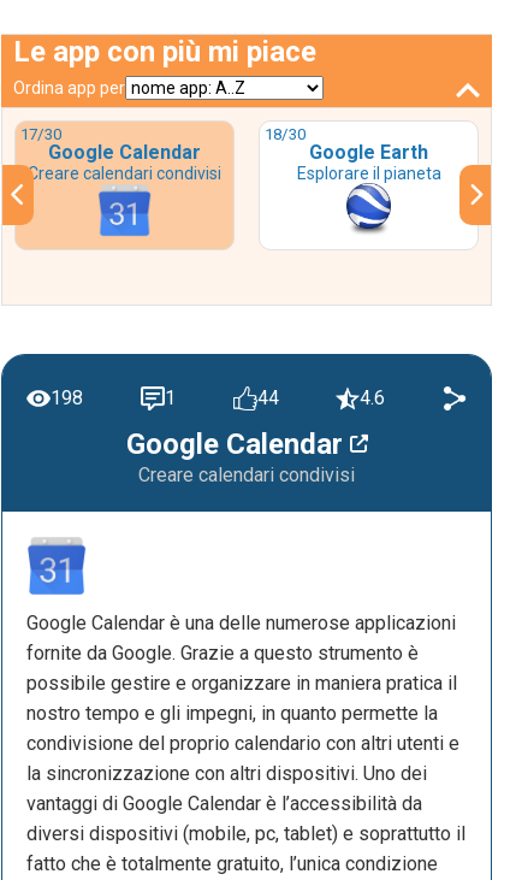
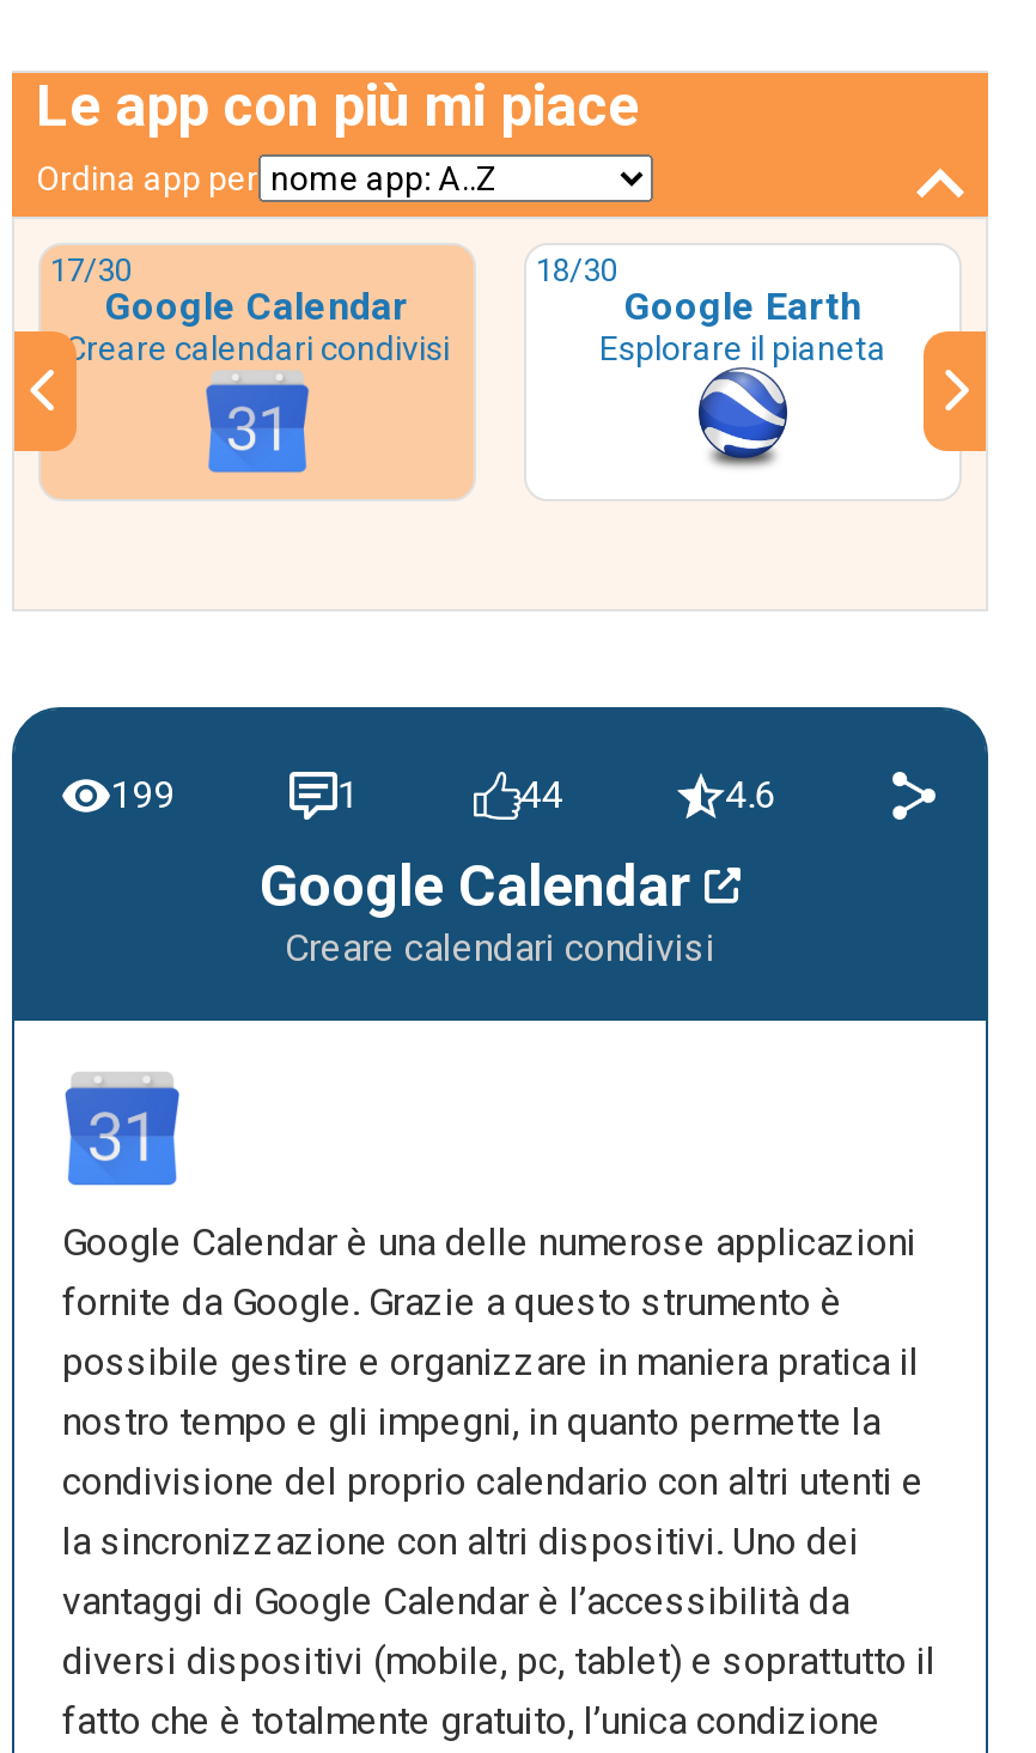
- 198
+ 199
